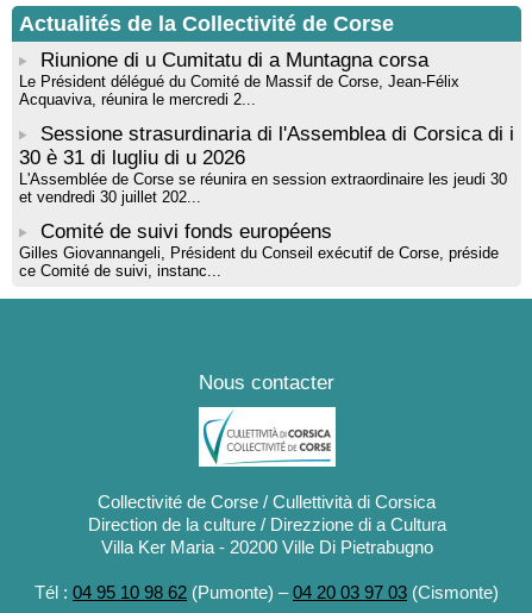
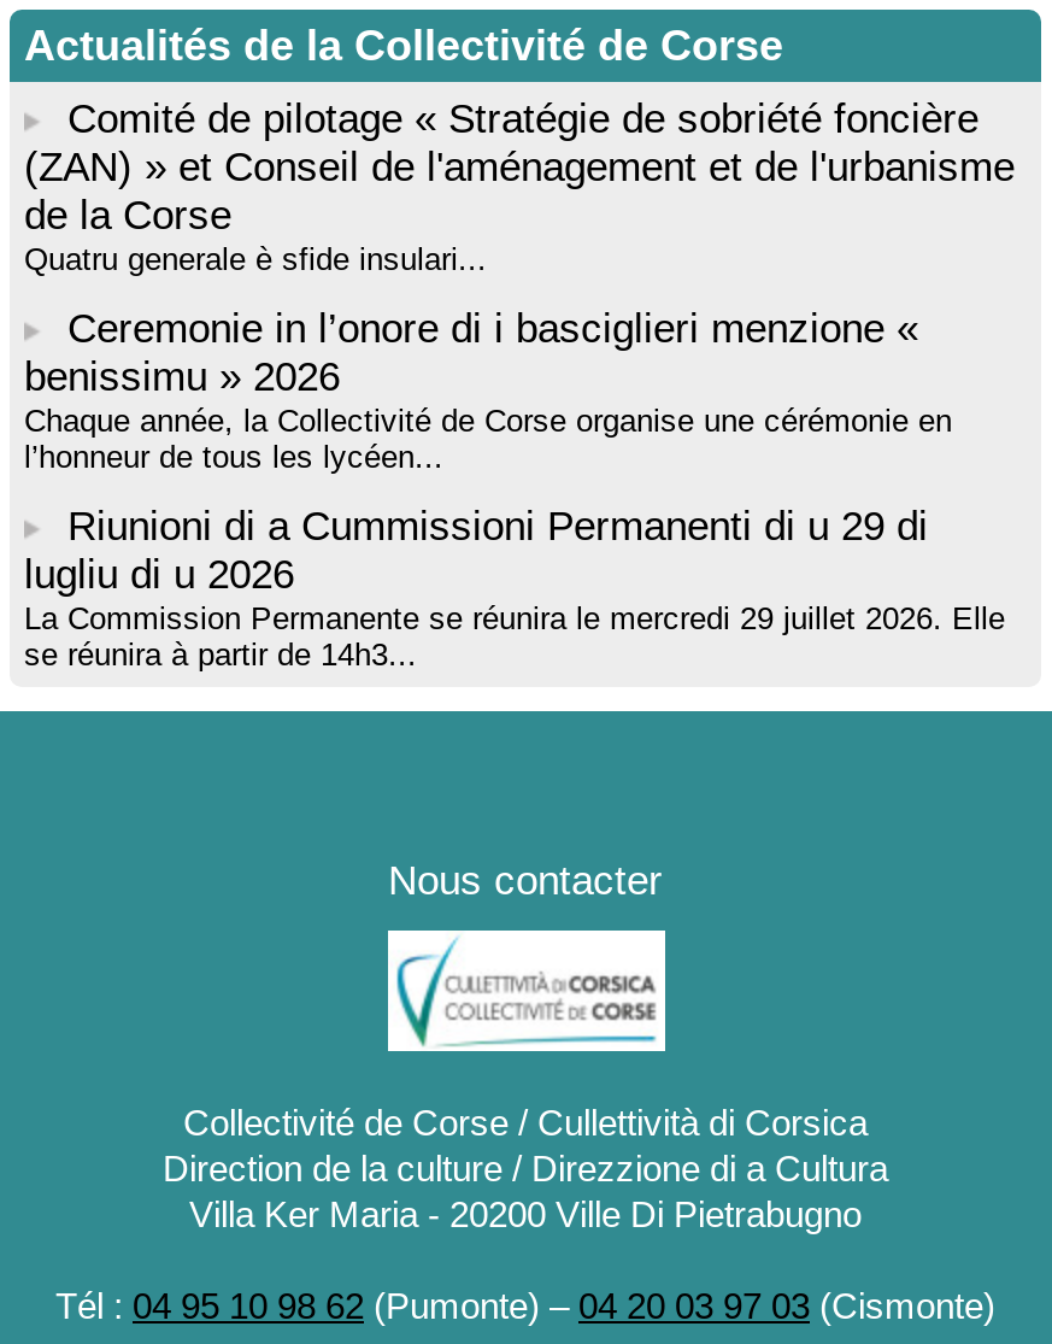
- Riunione di u Cumitatu di a Muntagna corsa
- Le Président délégué du Comité de Massif de Corse, Jean-Félix
- Acquaviva, réunira le mercredi 2...
+ Comité de pilotage « Stratégie de sobriété foncière
+ (ZAN) » et Conseil de l'aménagement et de l'urbanisme
+ de la Corse
+ Quatru generale è sfide insulari...

- Sessione strasurdinaria di l'Assemblea di Corsica di i
- 30 è 31 di lugliu di u 2026
- L'Assemblée de Corse se réunira en session extraordinaire les jeudi 30
- et vendredi 30 juillet 202...
+ Ceremonie in l’onore di i basciglieri menzione «
+ benissimu » 2026
+ Chaque année, la Collectivité de Corse organise une cérémonie en
+ l’honneur de tous les lycéen...

- Comité de suivi fonds européens
- Gilles Giovannangeli, Président du Conseil exécutif de Corse, préside
- ce Comité de suivi, instanc...
+ Riunioni di a Cummissioni Permanenti di u 29 di
+ lugliu di u 2026
+ La Commission Permanente se réunira le mercredi 29 juillet 2026. Elle
+ se réunira à partir de 14h3...
